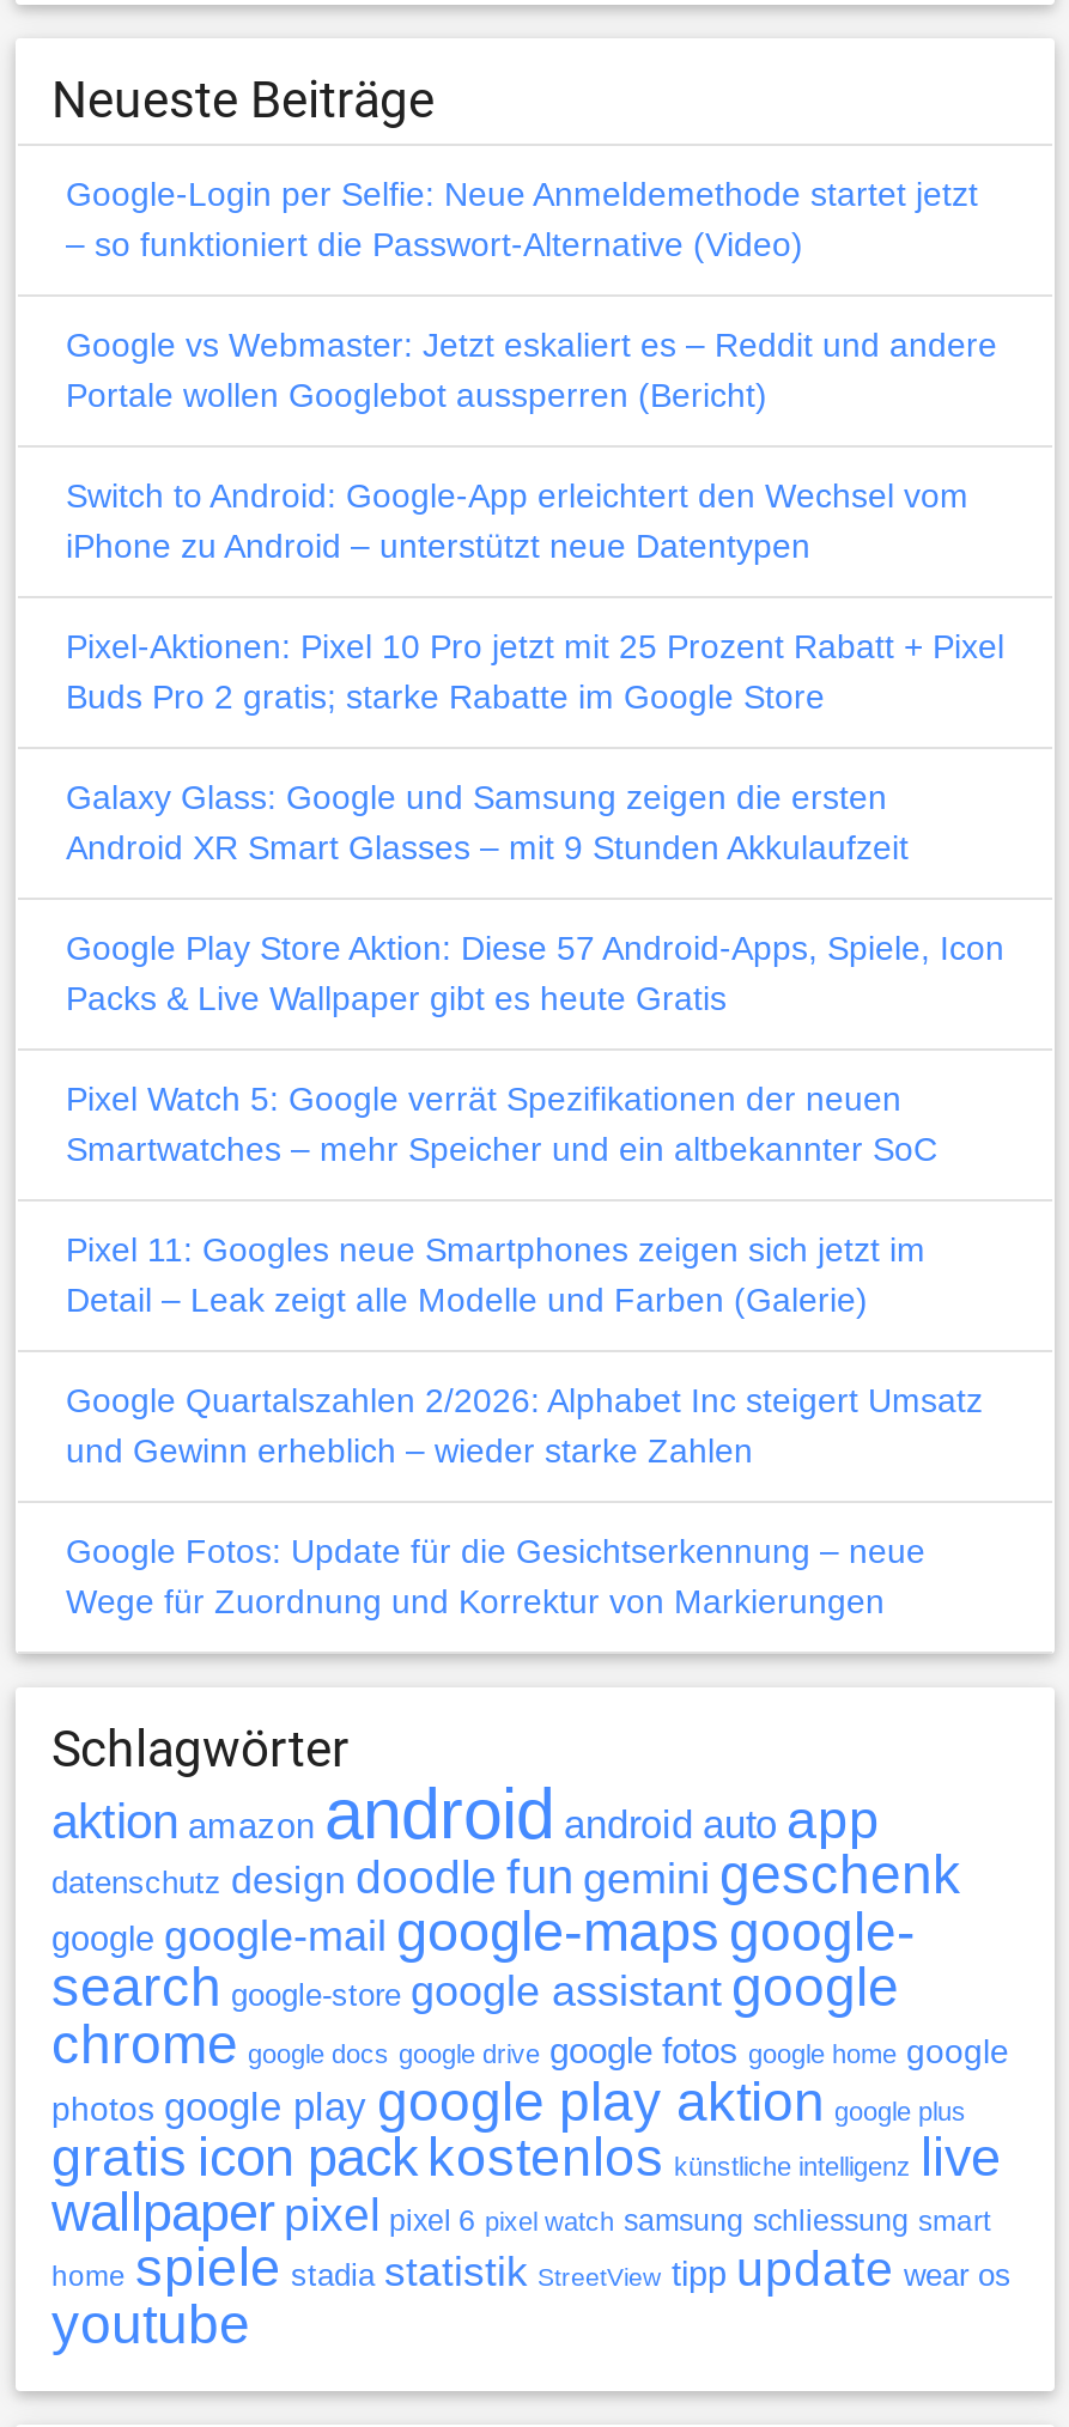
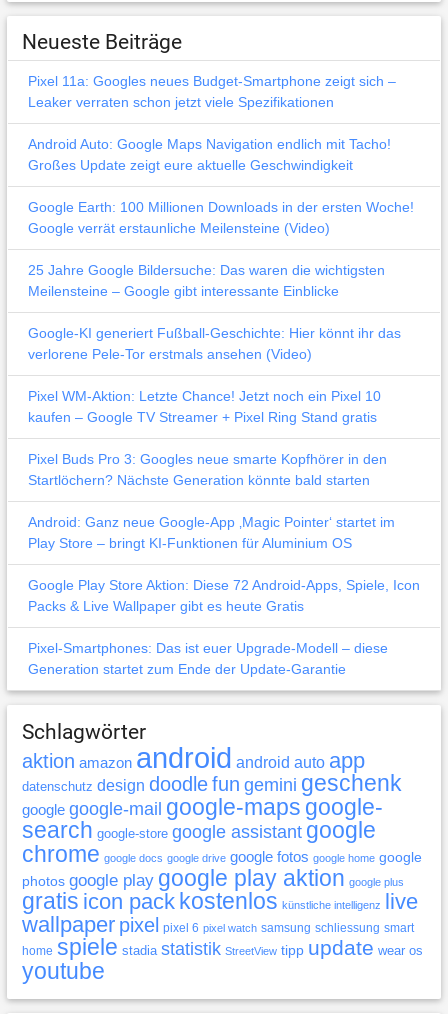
- Google-Login per Selfie: Neue Anmeldemethode startet jetzt
- – so funktioniert die Passwort-Alternative (Video)
- Google vs Webmaster: Jetzt eskaliert es – Reddit und andere
- Portale wollen Googlebot aussperren (Bericht)
- Switch to Android: Google-App erleichtert den Wechsel vom
- iPhone zu Android – unterstützt neue Datentypen
- Pixel-Aktionen: Pixel 10 Pro jetzt mit 25 Prozent Rabatt + Pixel
- Buds Pro 2 gratis; starke Rabatte im Google Store
- Galaxy Glass: Google und Samsung zeigen die ersten
- Android XR Smart Glasses – mit 9 Stunden Akkulaufzeit
- Google Play Store Aktion: Diese 57 Android-Apps, Spiele, Icon
+ Pixel 11a: Googles neues Budget-Smartphone zeigt sich –
+ Leaker verraten schon jetzt viele Spezifikationen
+ Android Auto: Google Maps Navigation endlich mit Tacho!
+ Großes Update zeigt eure aktuelle Geschwindigkeit
+ Google Earth: 100 Millionen Downloads in der ersten Woche!
+ Google verrät erstaunliche Meilensteine (Video)
+ 25 Jahre Google Bildersuche: Das waren die wichtigsten
+ Meilensteine – Google gibt interessante Einblicke
+ Google-KI generiert Fußball-Geschichte: Hier könnt ihr das
+ verlorene Pele-Tor erstmals ansehen (Video)
+ Pixel WM-Aktion: Letzte Chance! Jetzt noch ein Pixel 10
+ kaufen – Google TV Streamer + Pixel Ring Stand gratis
+ Pixel Buds Pro 3: Googles neue smarte Kopfhörer in den
+ Startlöchern? Nächste Generation könnte bald starten
+ Android: Ganz neue Google-App ‚Magic Pointer‘ startet im
+ Play Store – bringt KI-Funktionen für Aluminium OS
+ Google Play Store Aktion: Diese 72 Android-Apps, Spiele, Icon

moved down: Packs & Live Wallpaper gibt es heute Gratis

- Pixel Watch 5: Google verrät Spezifikationen der neuen
- Smartwatches – mehr Speicher und ein altbekannter SoC
- Pixel 11: Googles neue Smartphones zeigen sich jetzt im
- Detail – Leak zeigt alle Modelle und Farben (Galerie)
- Google Quartalszahlen 2/2026: Alphabet Inc steigert Umsatz
- und Gewinn erheblich – wieder starke Zahlen
- Google Fotos: Update für die Gesichtserkennung – neue
- Wege für Zuordnung und Korrektur von Markierungen
+ Pixel-Smartphones: Das ist euer Upgrade-Modell – diese
+ Generation startet zum Ende der Update-Garantie
